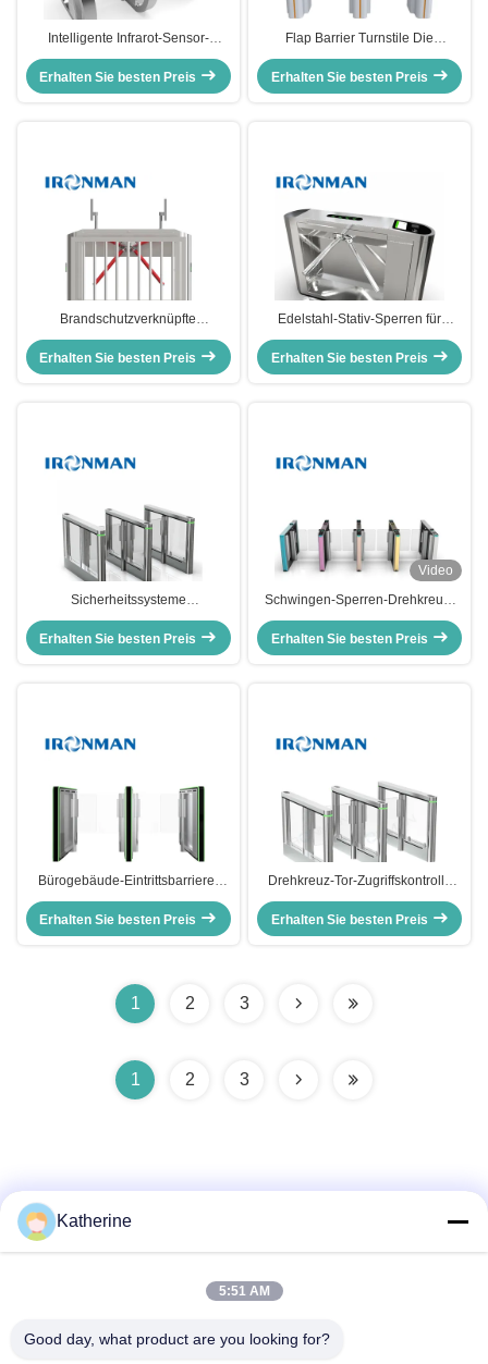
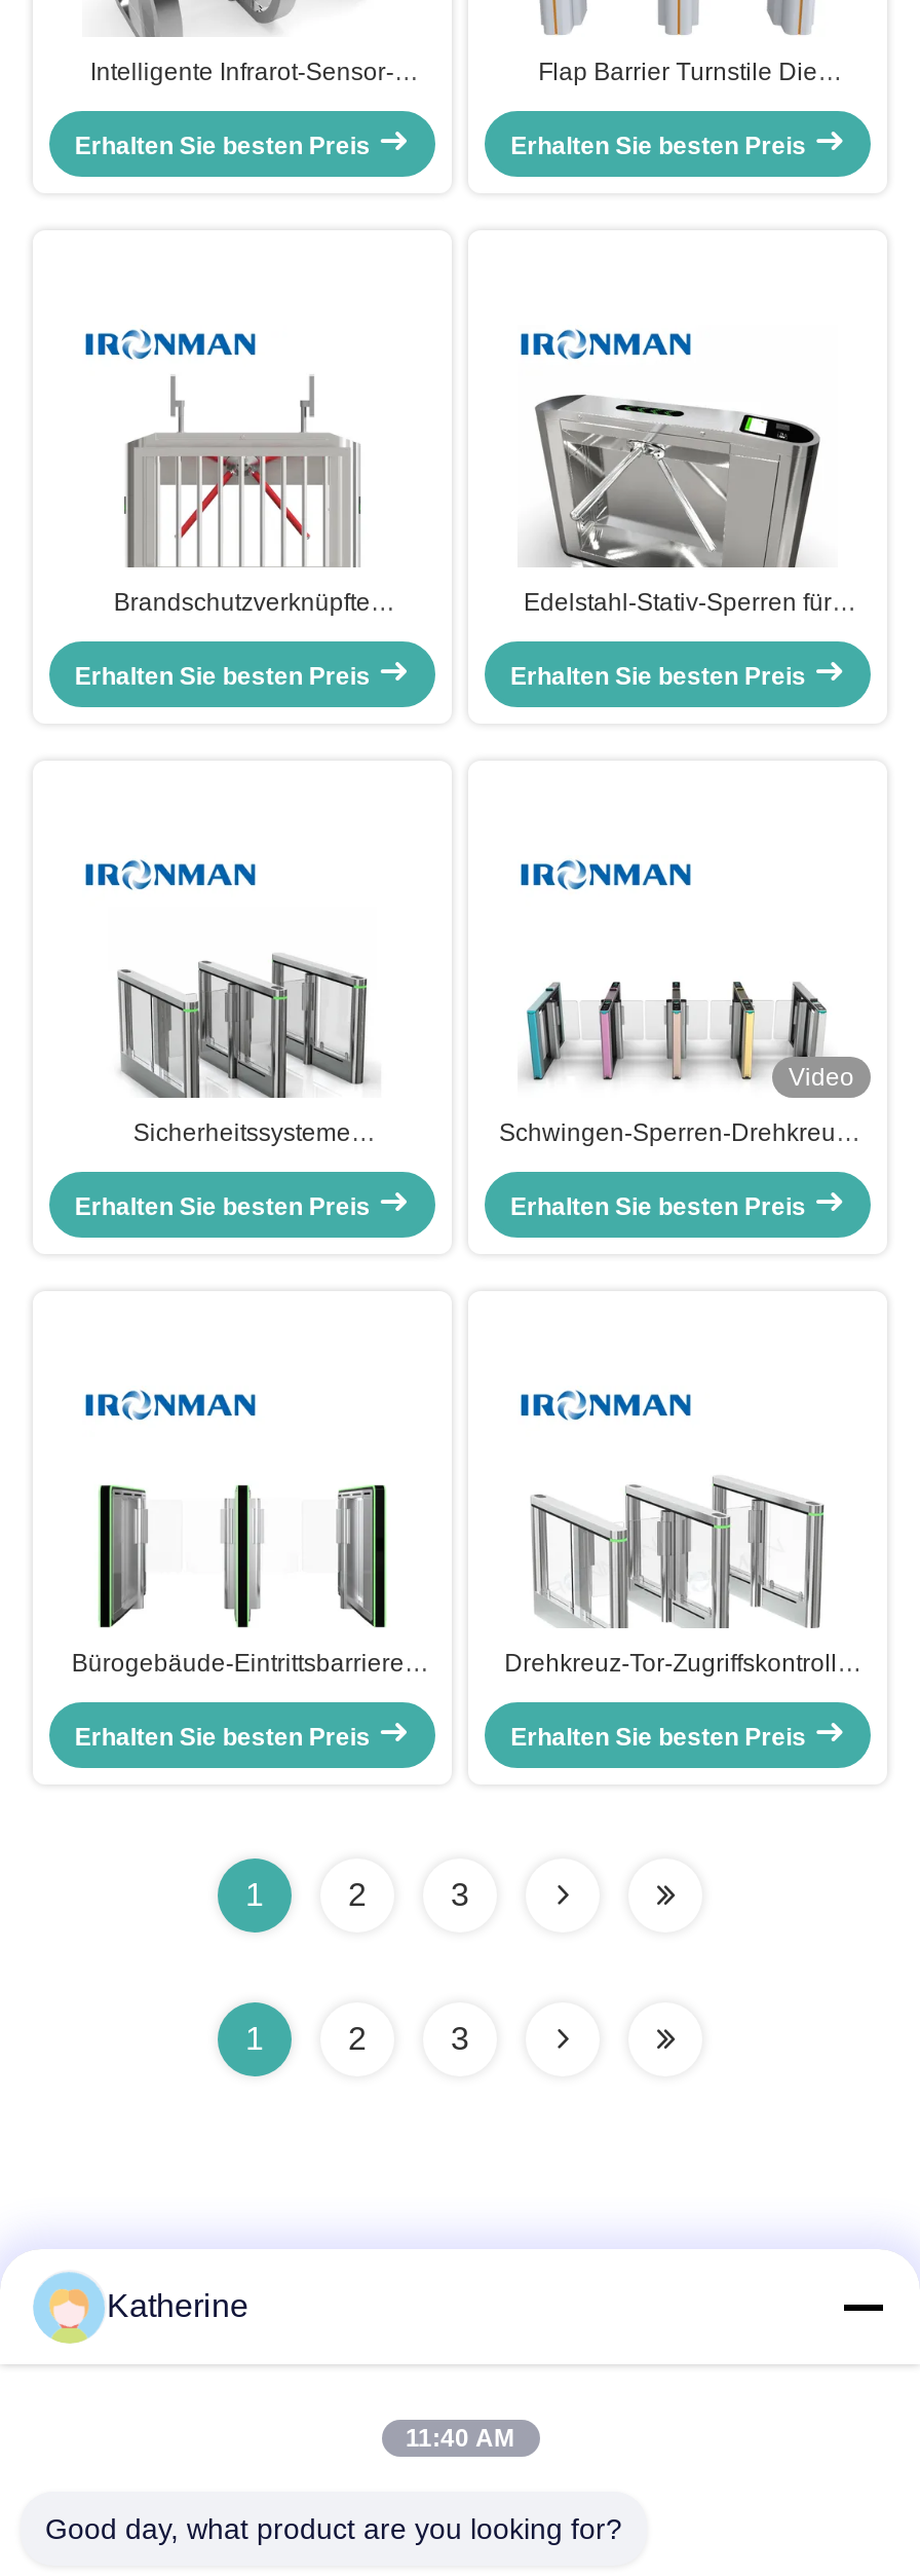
- 5:51 AM
+ 11:40 AM
